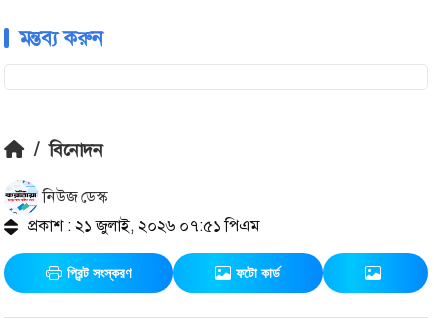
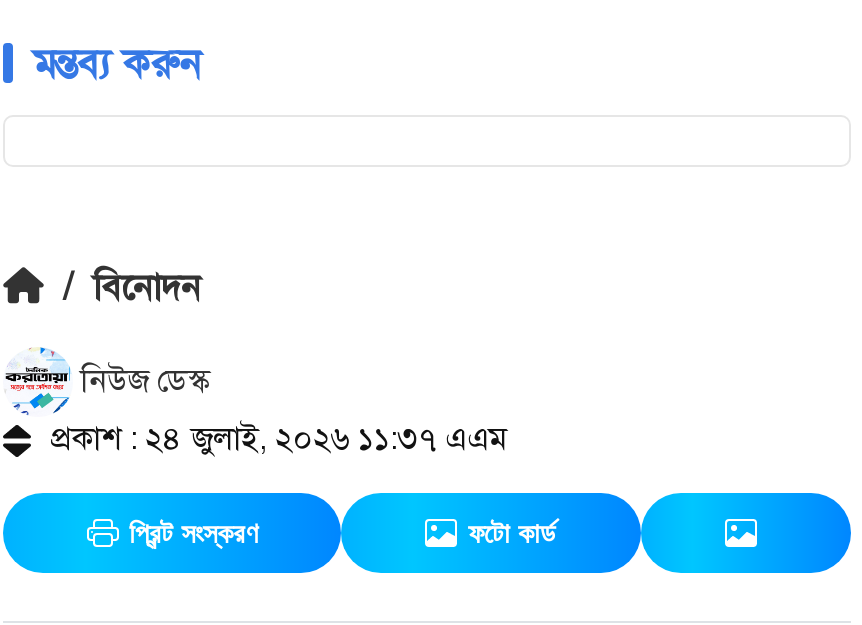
- প্রকাশ : ২১ জুলাই, ২০২৬ ০৭:৫১ পিএম
+ প্রকাশ : ২৪ জুলাই, ২০২৬ ১১:৩৭ এএম
